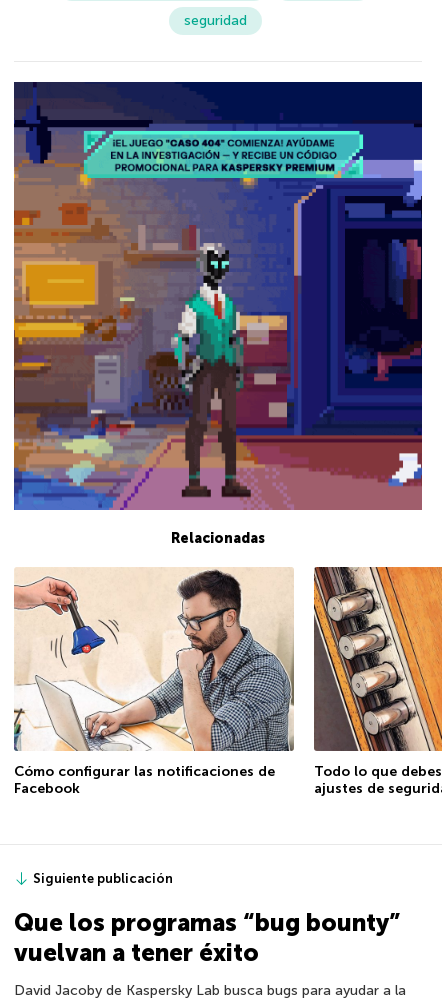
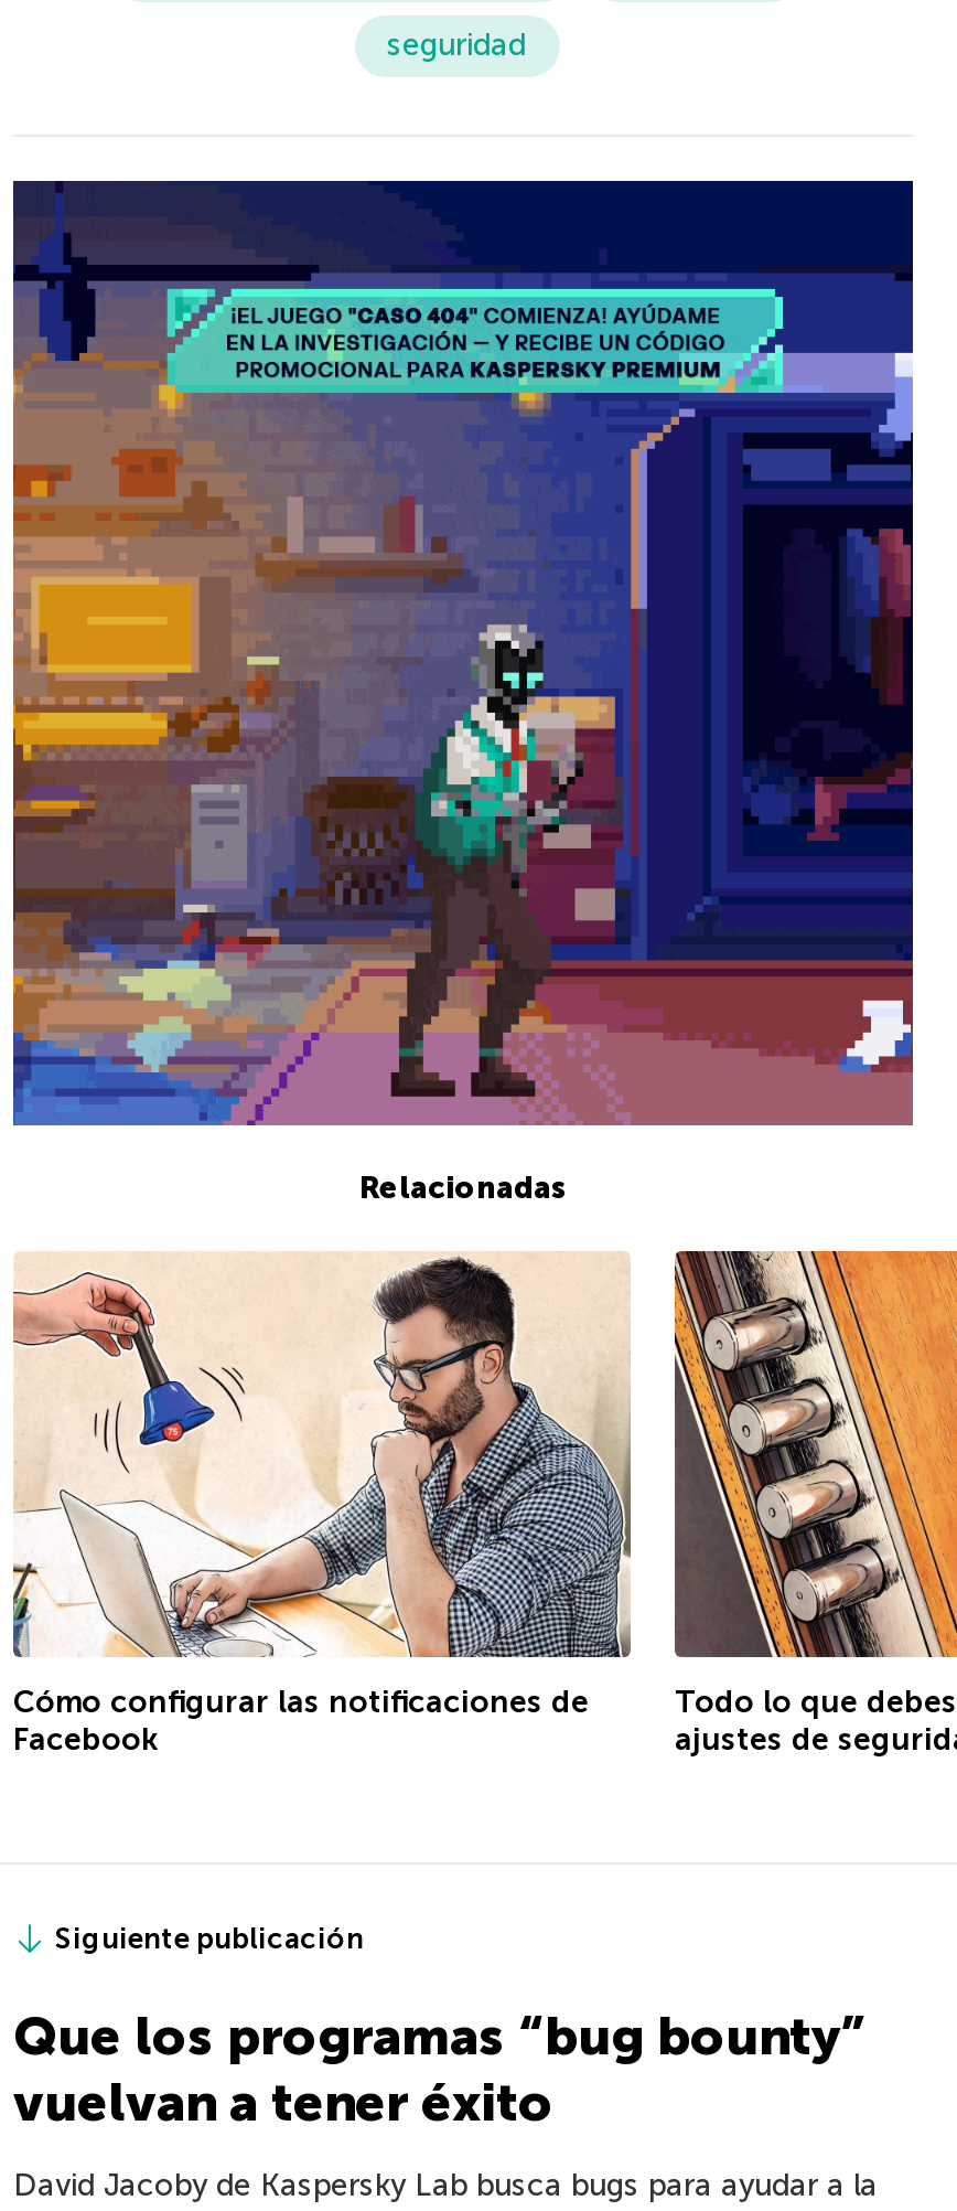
- [image]
+ [image]
